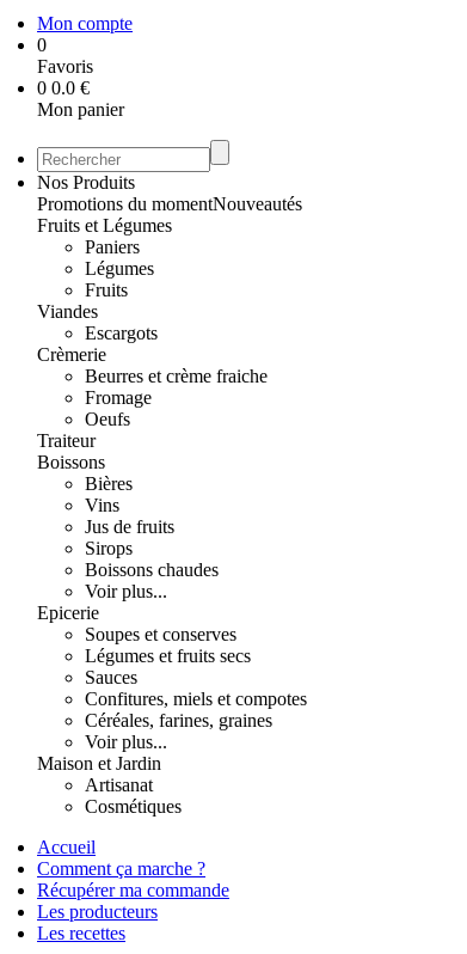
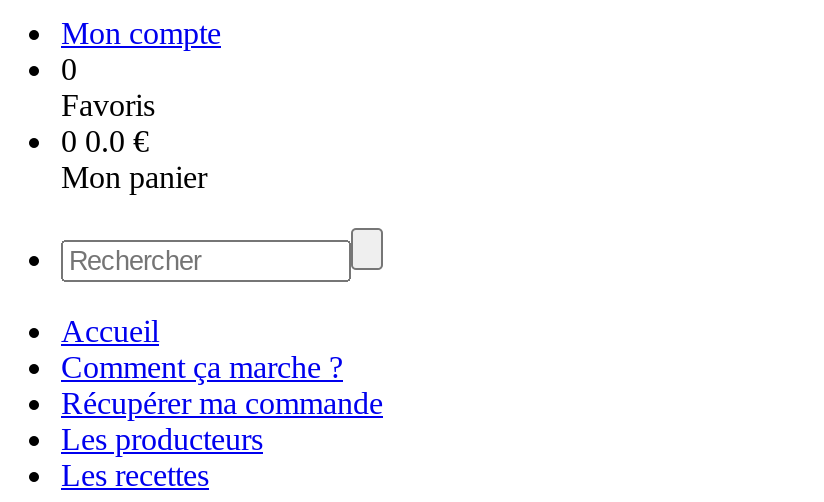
- Nos Produits
- Promotions du momentNouveautés
- Fruits et Légumes
- Paniers
- Légumes
- Fruits
- Viandes
- Escargots
- Crèmerie
- Beurres et crème fraiche
- Fromage
- Oeufs
- Traiteur
- Boissons
- Bières
- Vins
- Jus de fruits
- Sirops
- Boissons chaudes
- Voir plus...
- Epicerie
- Soupes et conserves
- Légumes et fruits secs
- Sauces
- Confitures, miels et compotes
- Céréales, farines, graines
- Voir plus...
- Maison et Jardin
- Artisanat
- Cosmétiques
